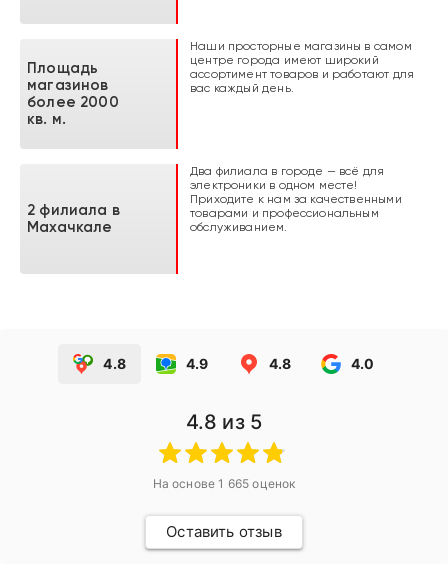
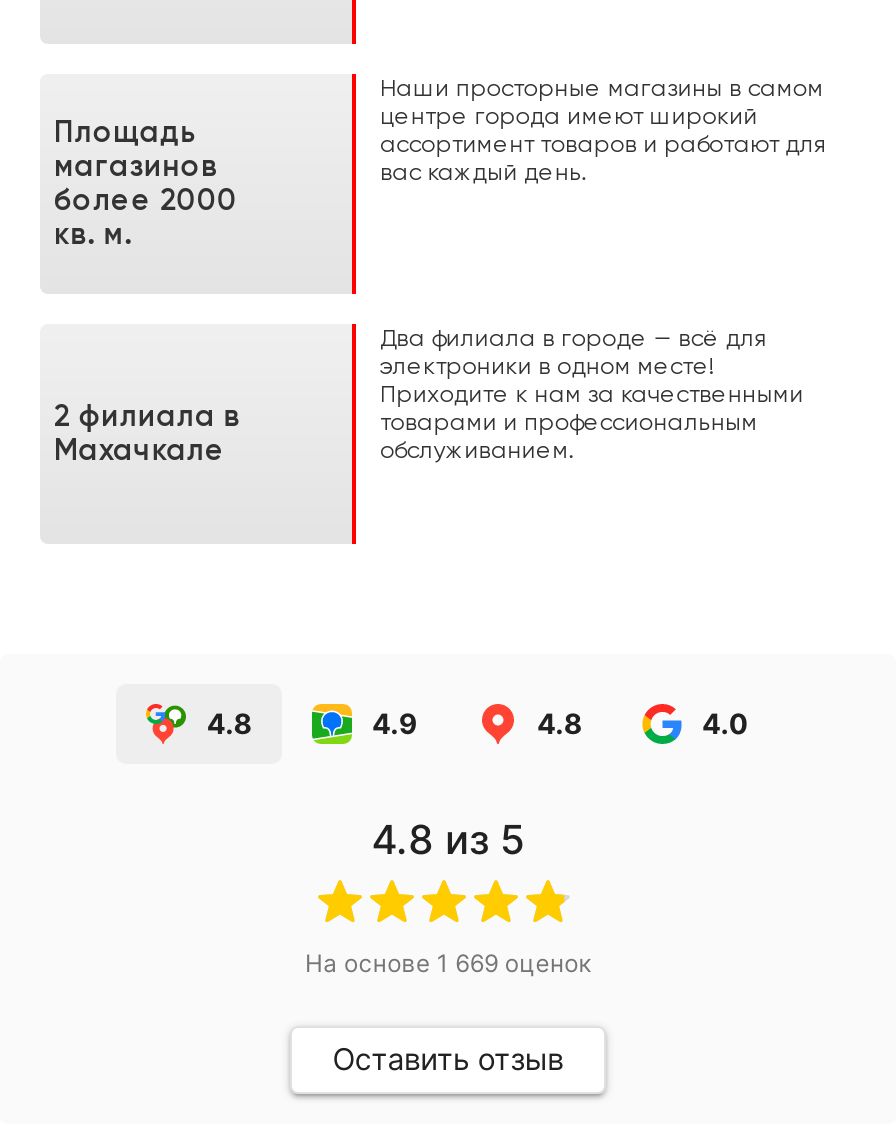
- На основе 1 665 оценок
+ На основе 1 669 оценок
